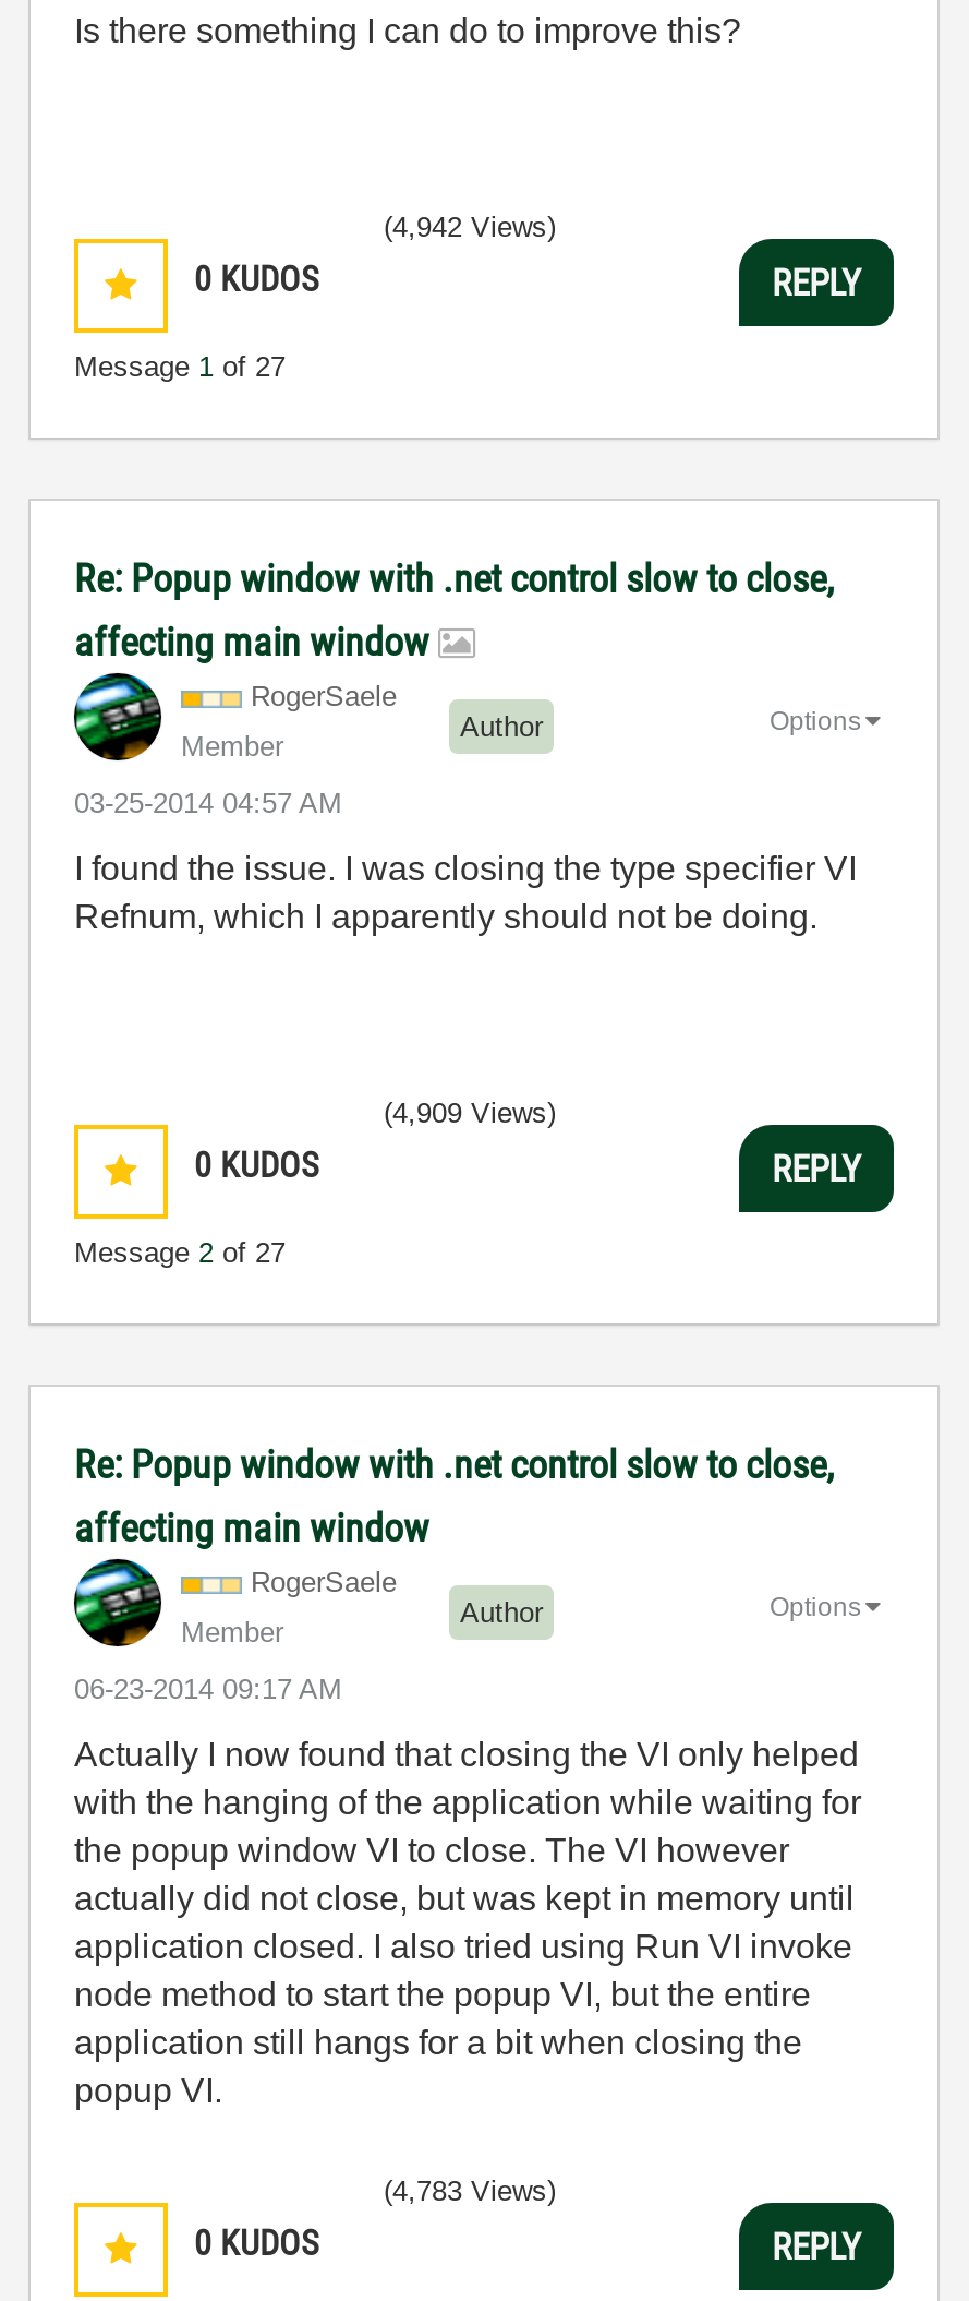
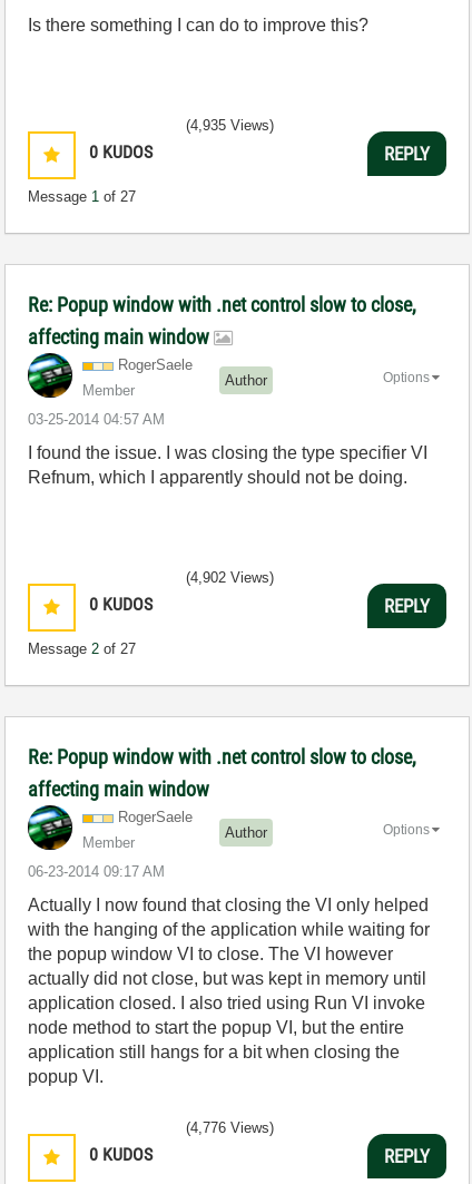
- (4,942 Views)
+ (4,935 Views)

- (4,909 Views)
+ (4,902 Views)

- (4,783 Views)
+ (4,776 Views)
